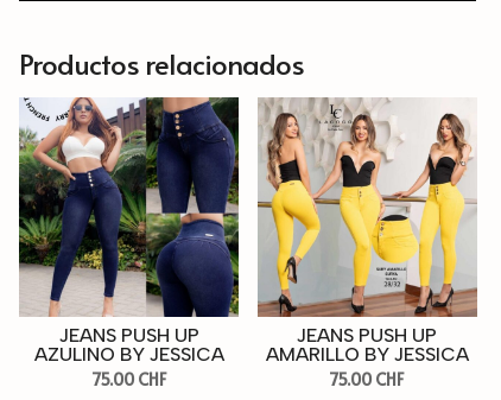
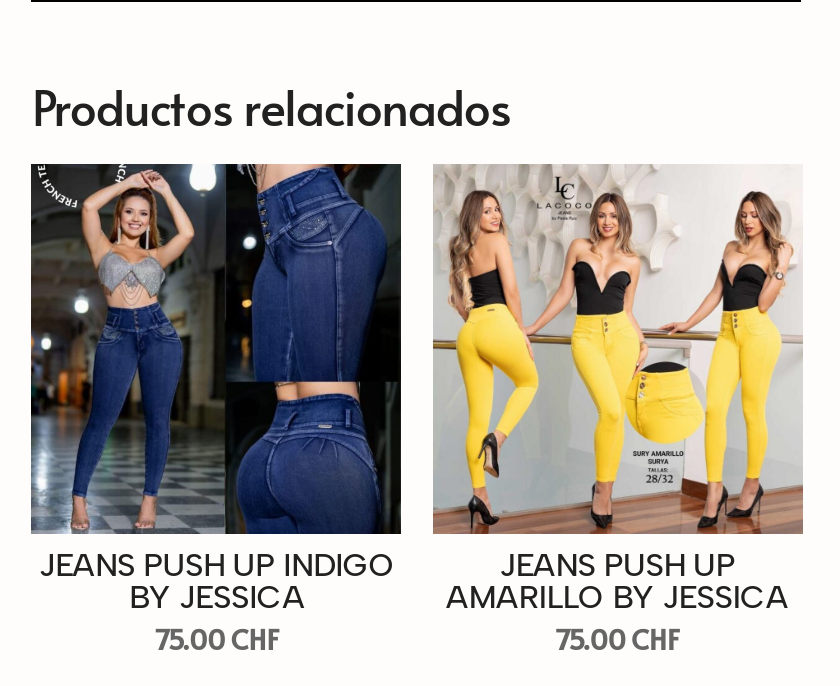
- [image]
- JEANS PUSH UP
- AZULINO BY JESSICA
+ [image]
+ JEANS PUSH UP INDIGO
+ BY JESSICA
